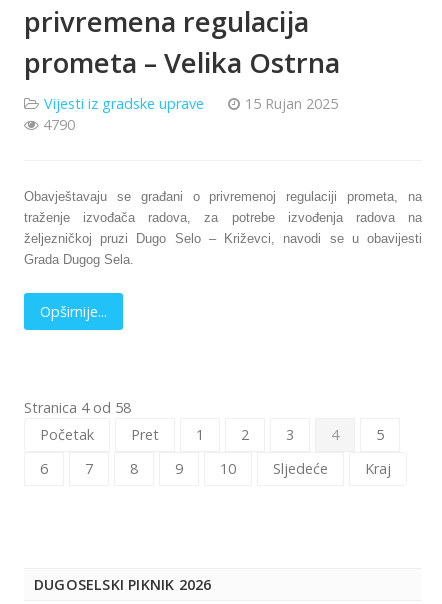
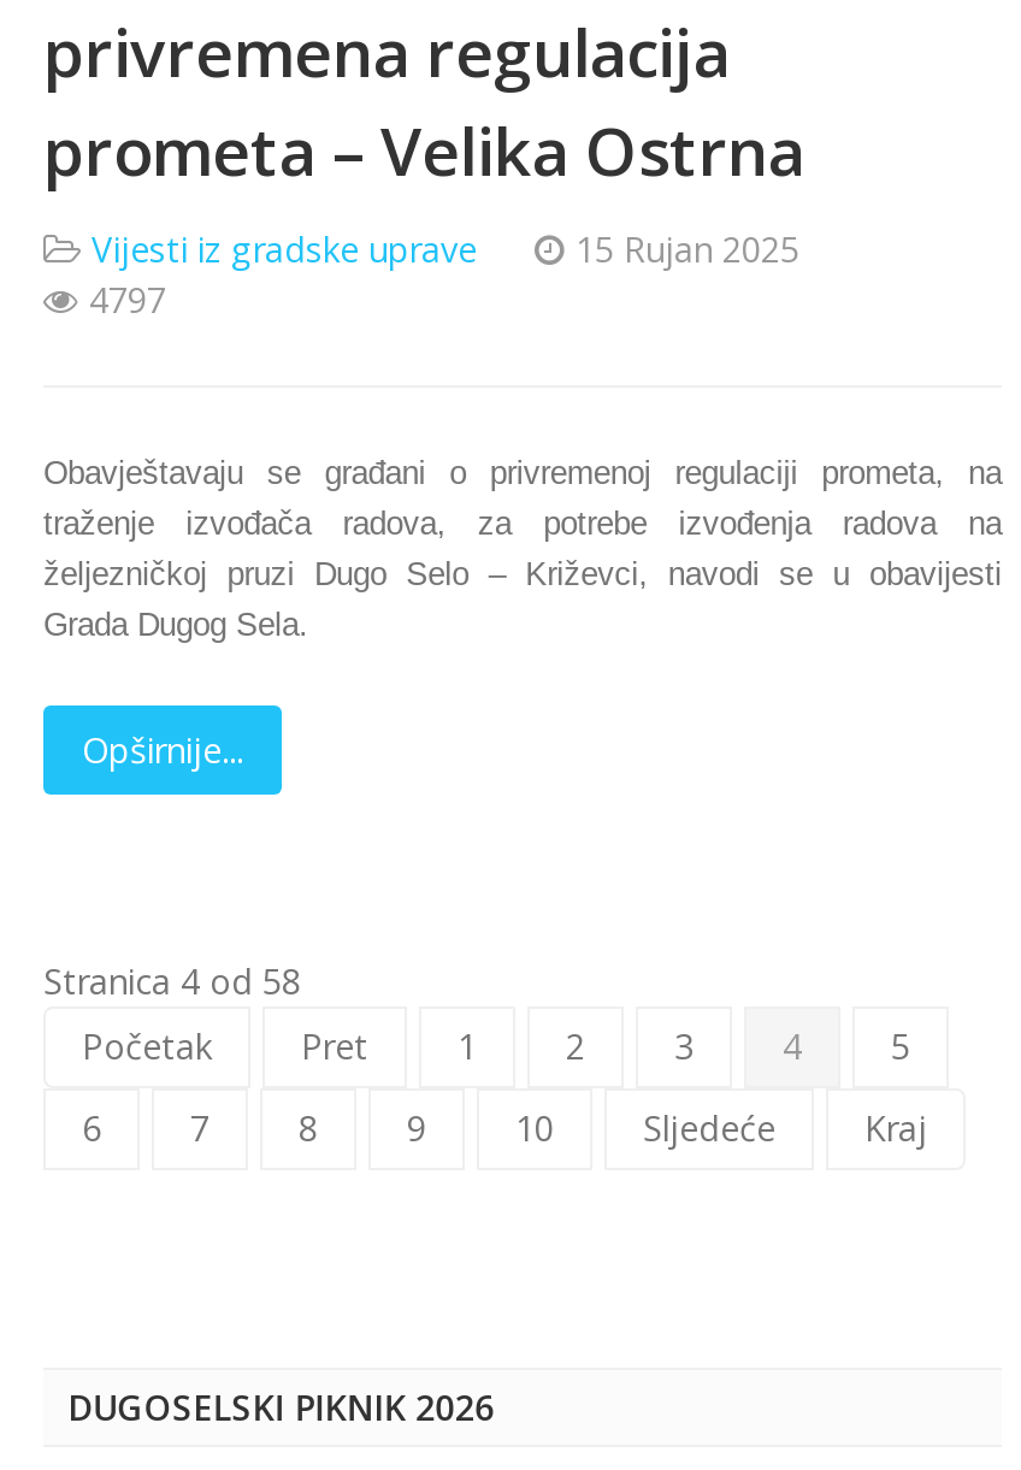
- 4790
+ 4797
